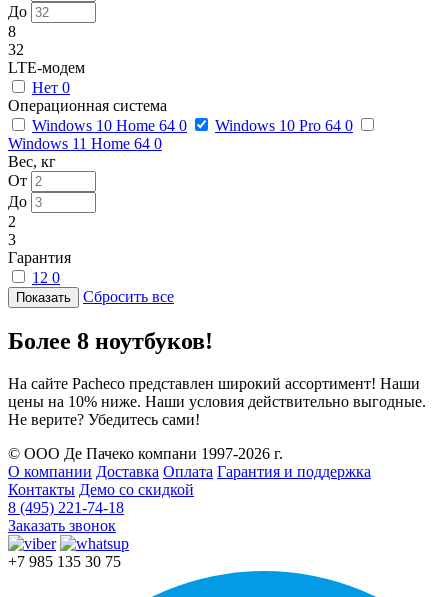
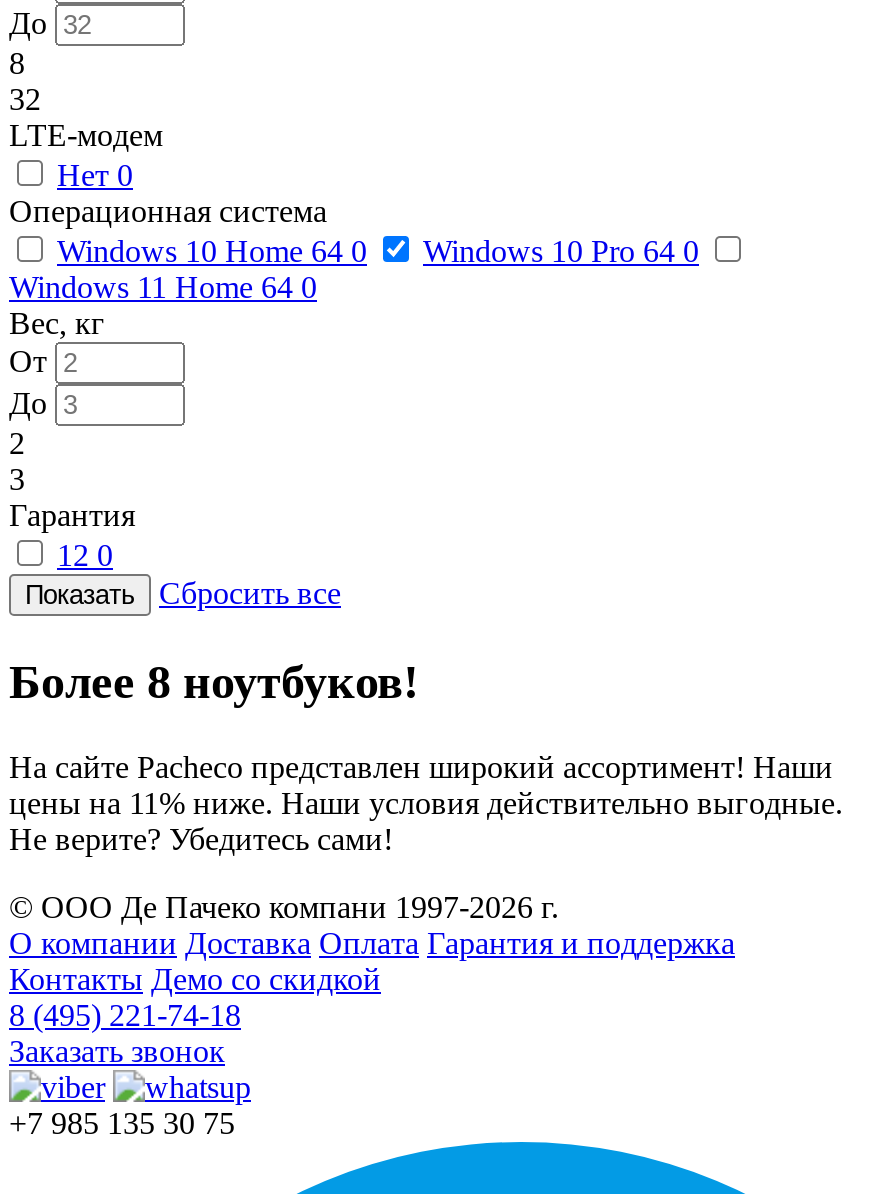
- цены на 10% ниже. Наши условия действительно выгодные.
+ цены на 11% ниже. Наши условия действительно выгодные.
